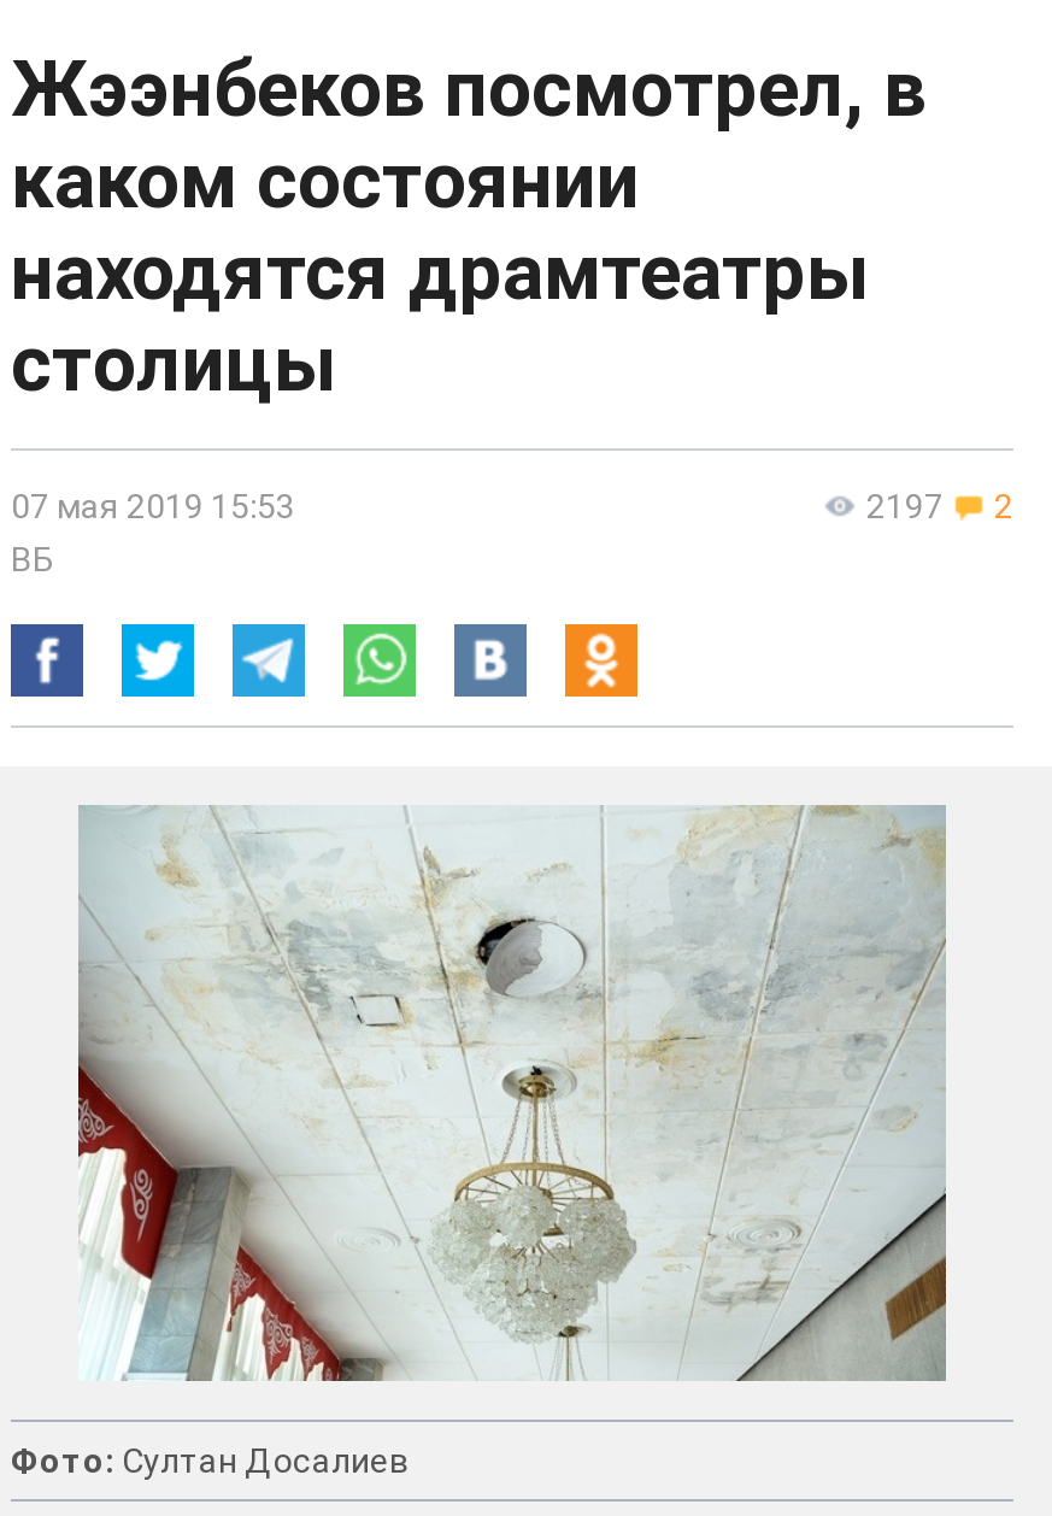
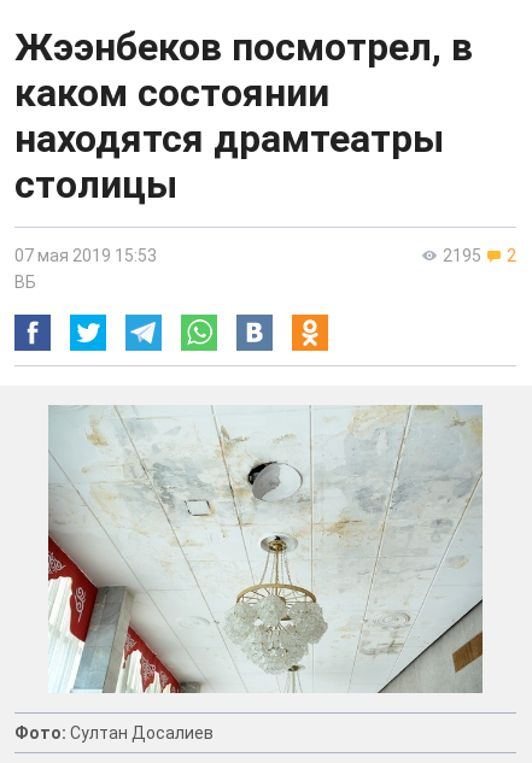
- 2197 2
+ 2195 2
